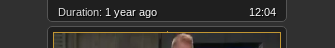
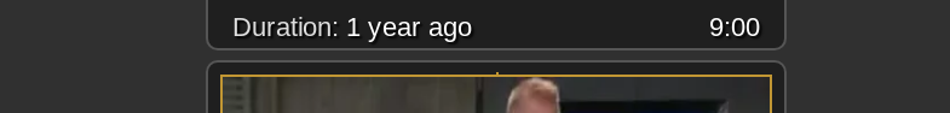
- 12:04
+ 9:00
